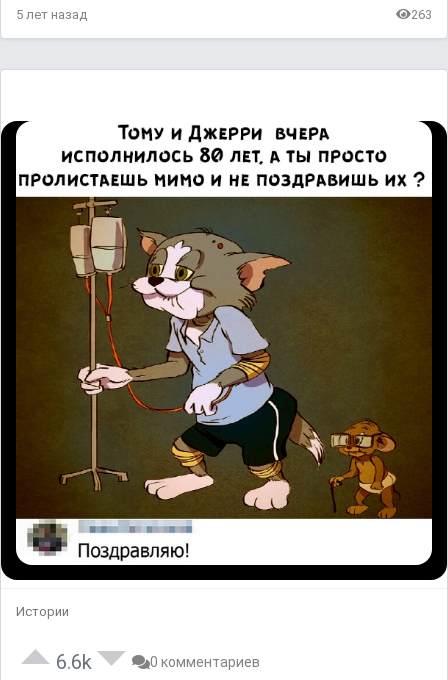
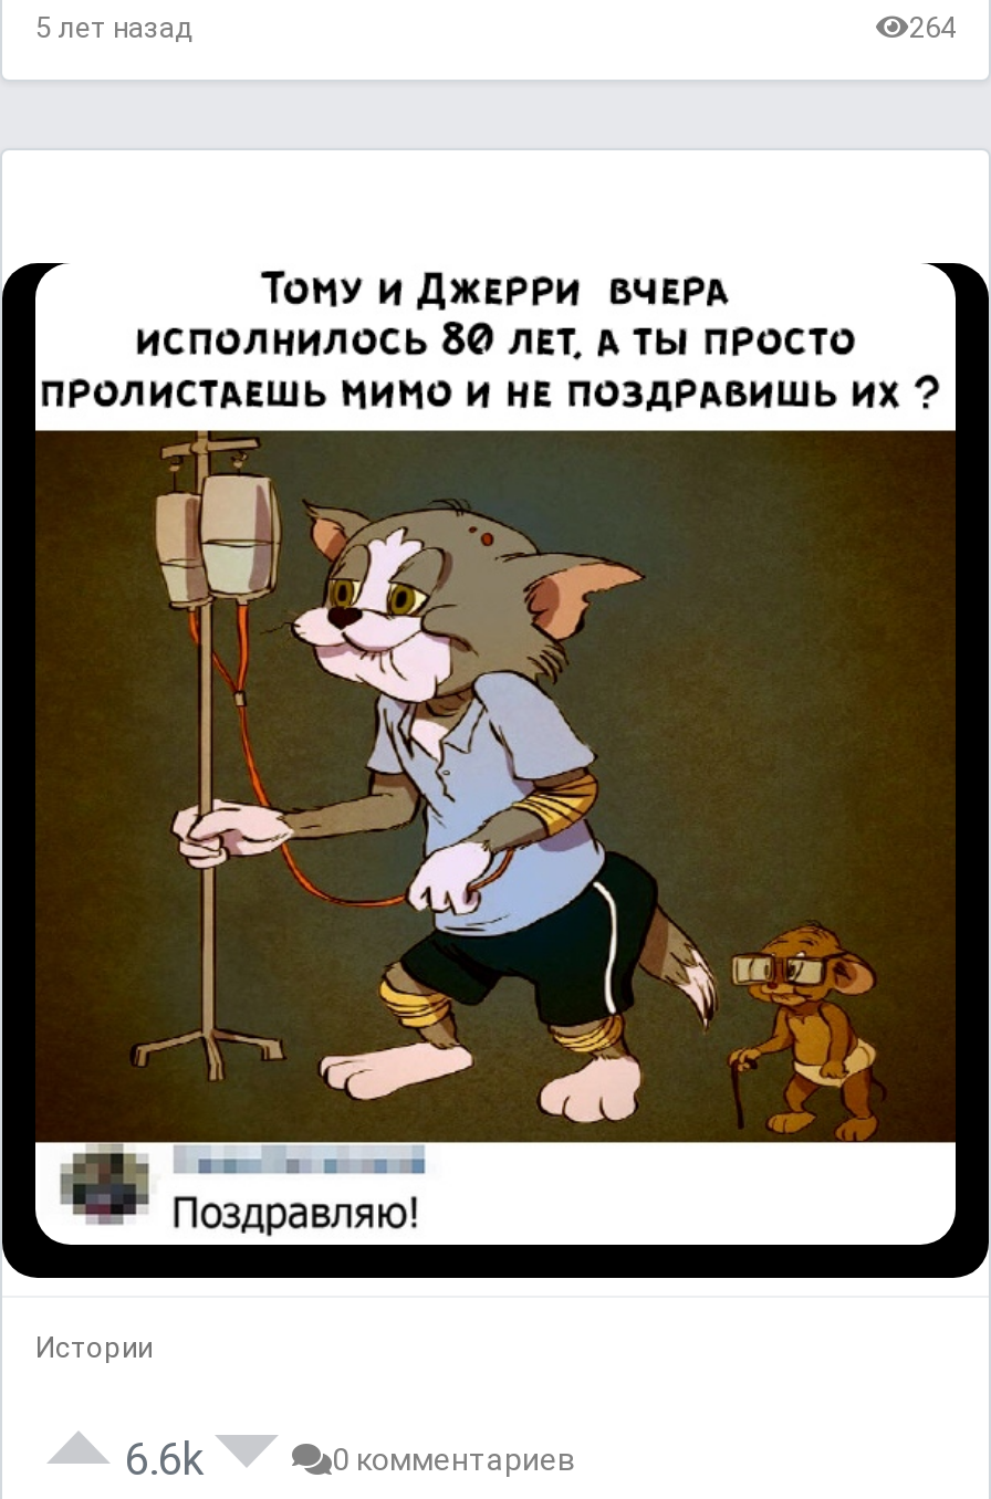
- 263
+ 264
